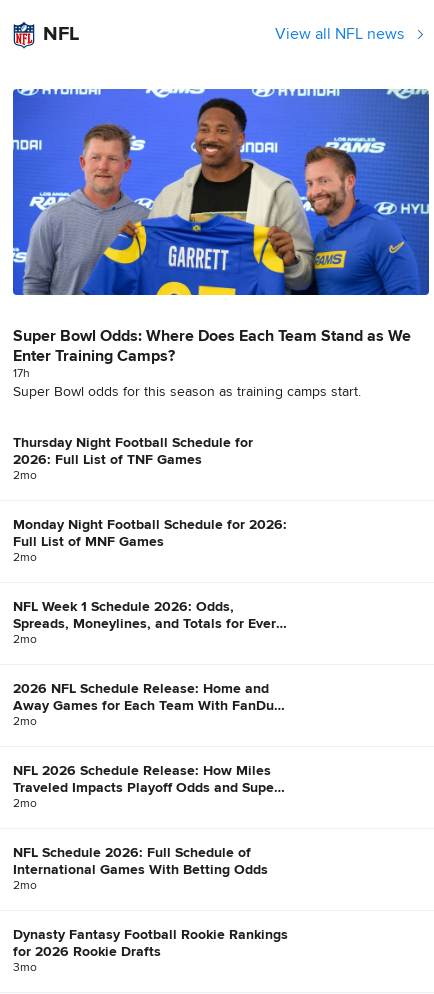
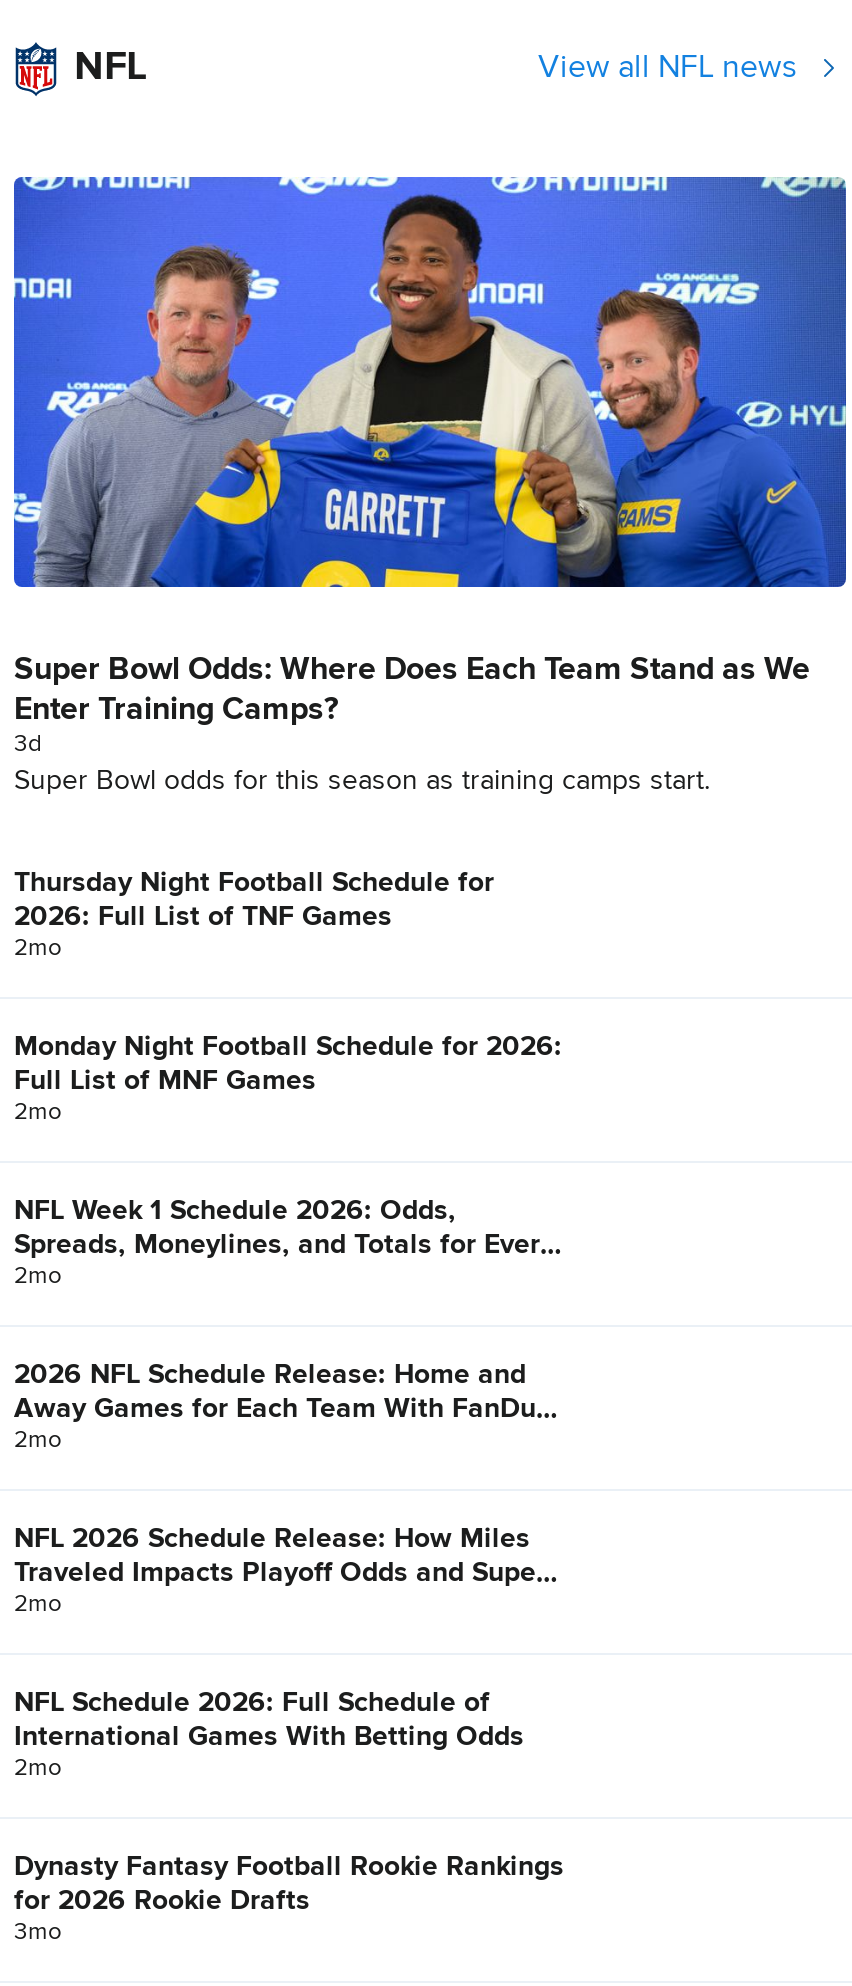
- 17h
+ 3d
